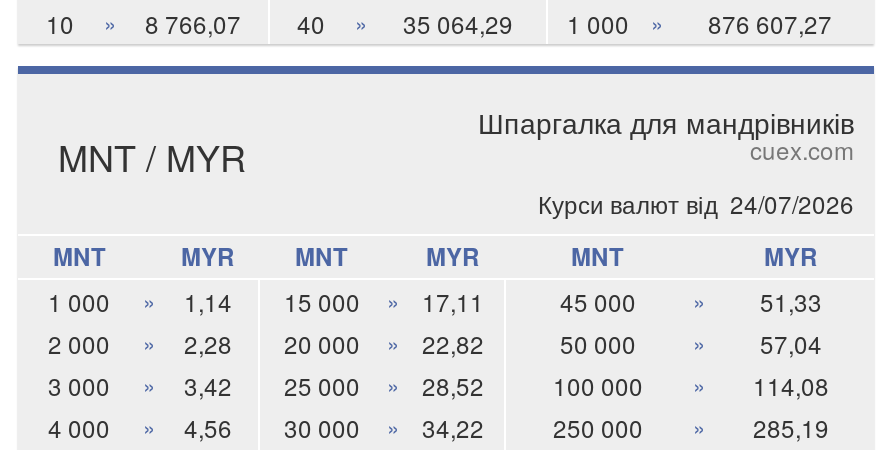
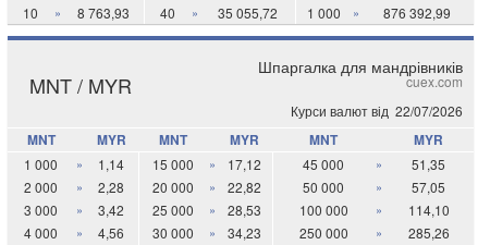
- 8 766,07
+ 8 763,93

- 35 064,29
+ 35 055,72

- 876 607,27
+ 876 392,99

- Курси валют від 24/07/2026
+ Курси валют від 22/07/2026

- 17,11
+ 17,12

- 51,33
+ 51,35

- 57,04
+ 57,05

- 28,52
+ 28,53

- 114,08
+ 114,10

- 34,22
+ 34,23

- 285,19
+ 285,26
